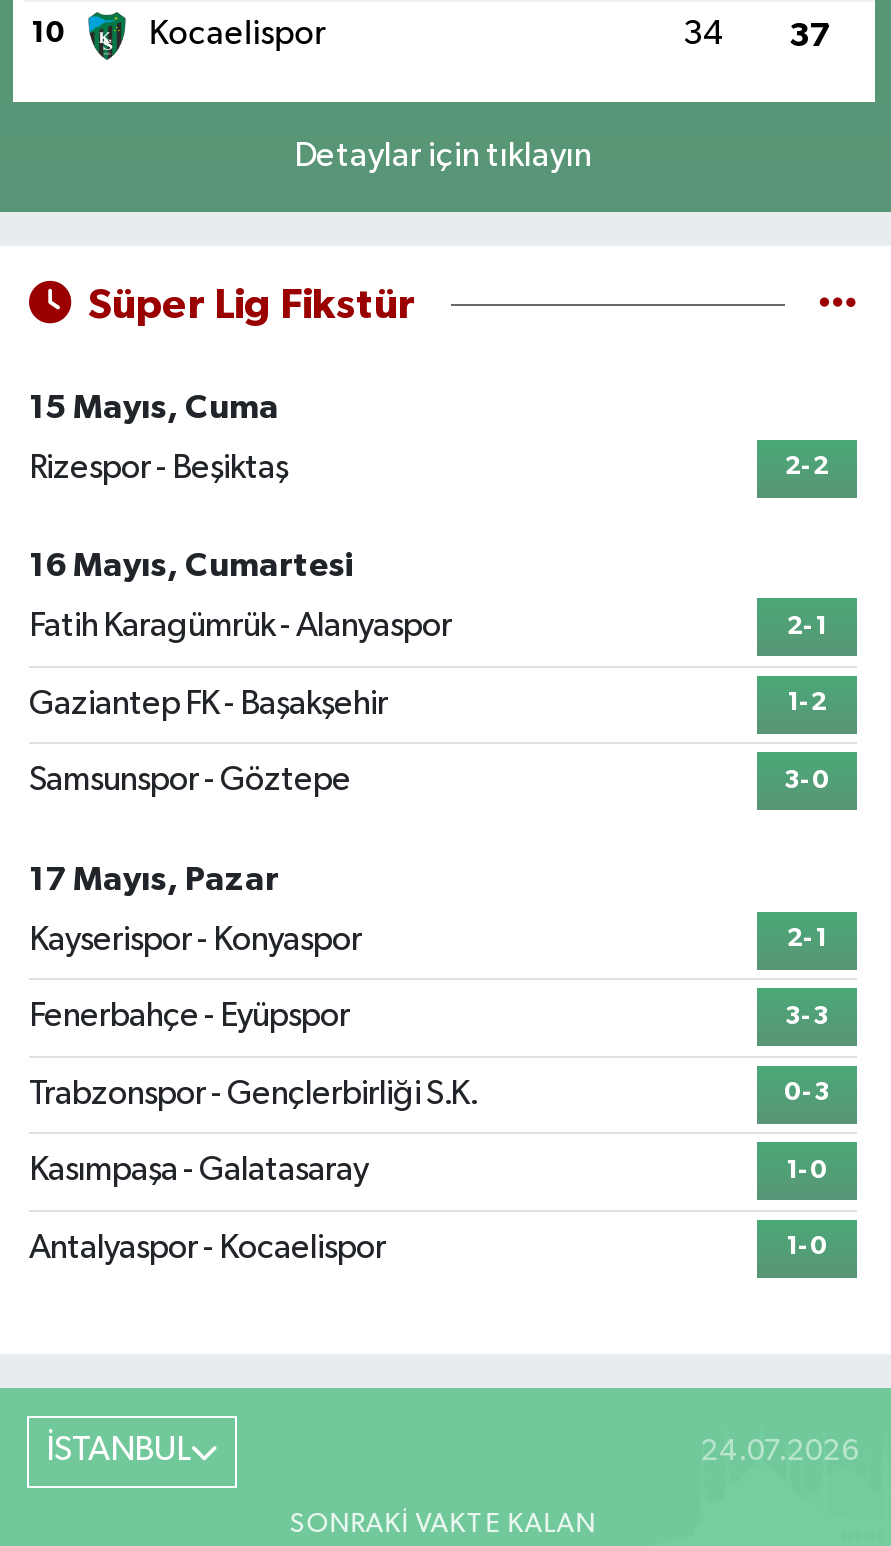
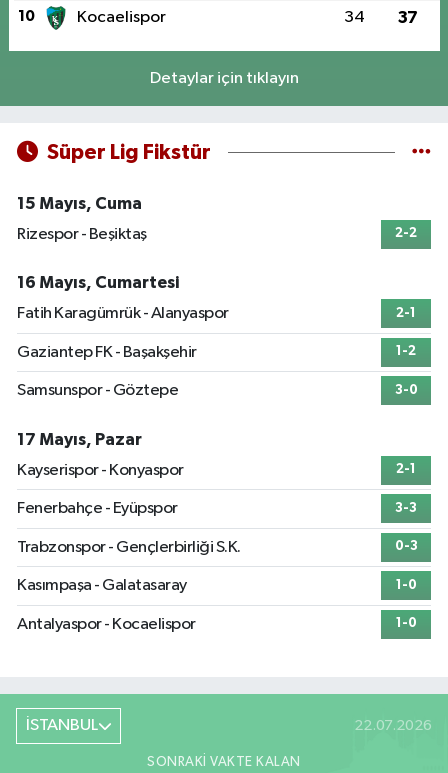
- 24.07.2026
+ 22.07.2026
